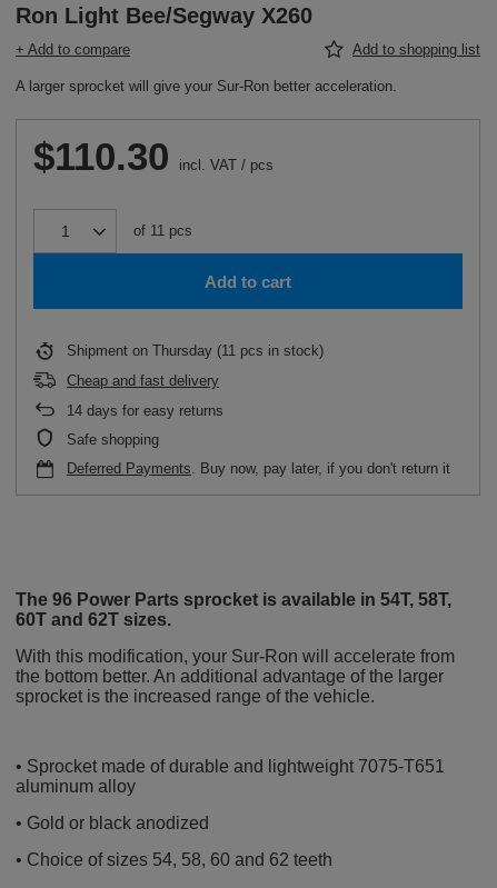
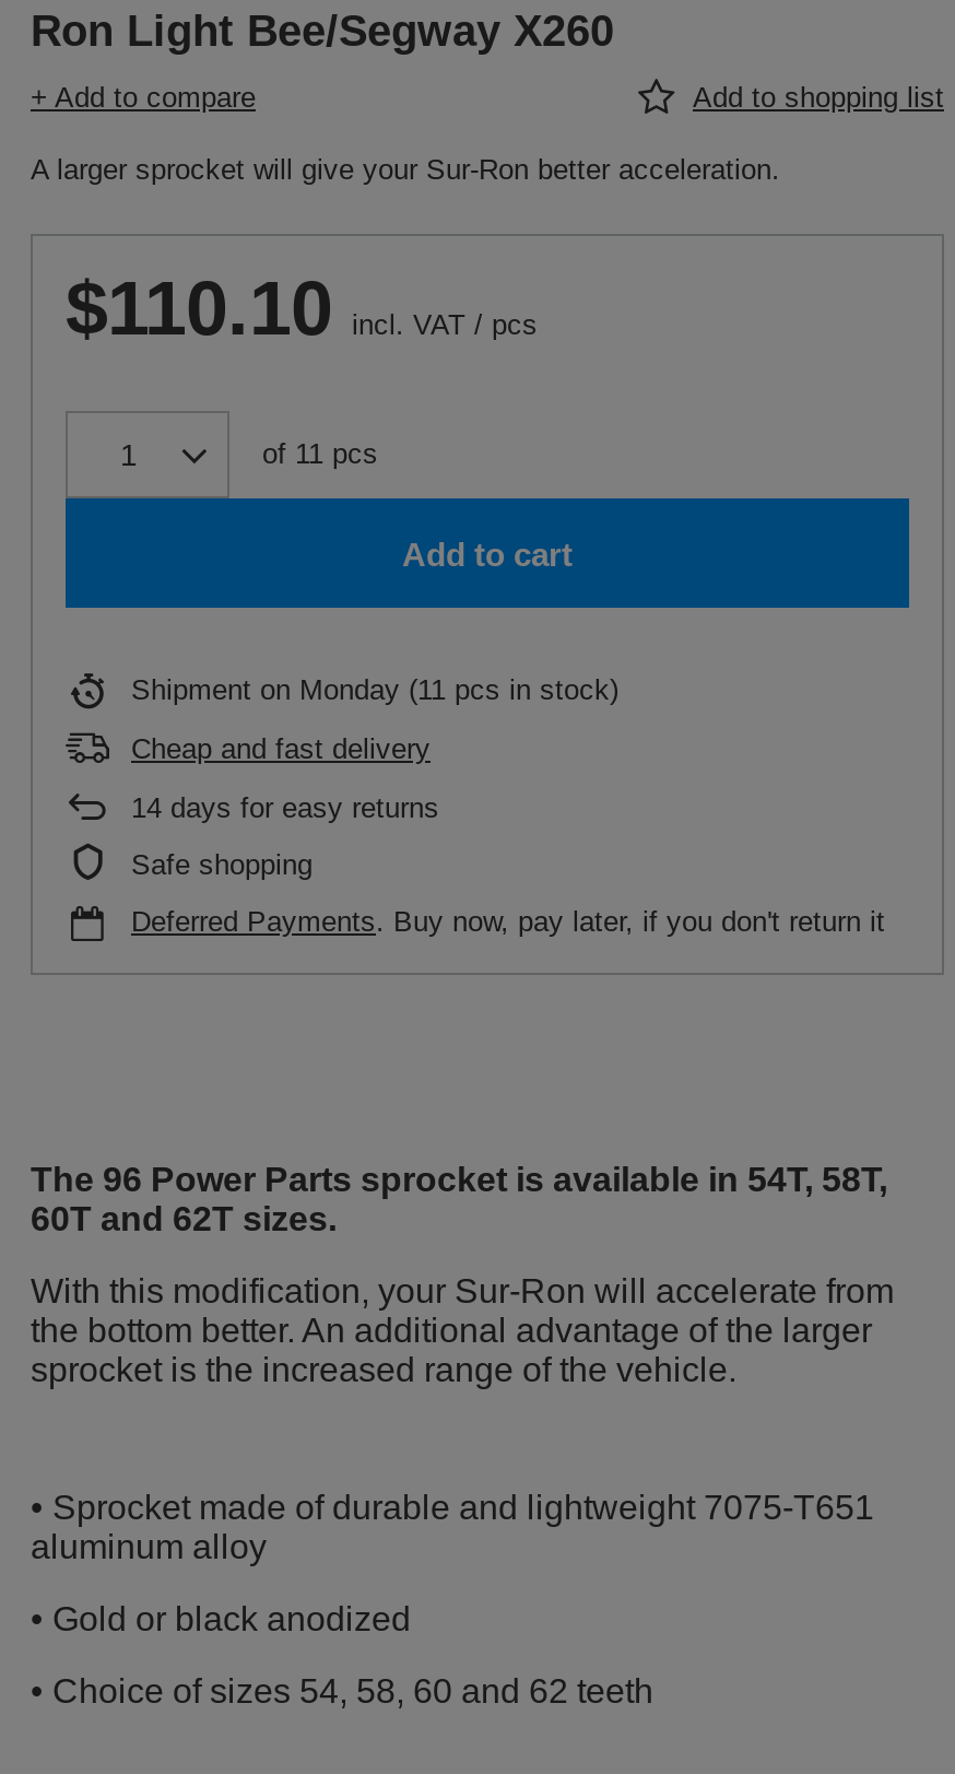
- $110.30 incl. VAT/pcs
+ $110.10 incl. VAT/pcs

- Shipment on Thursday (11 pcs in stock)
+ Shipment on Monday (11 pcs in stock)
